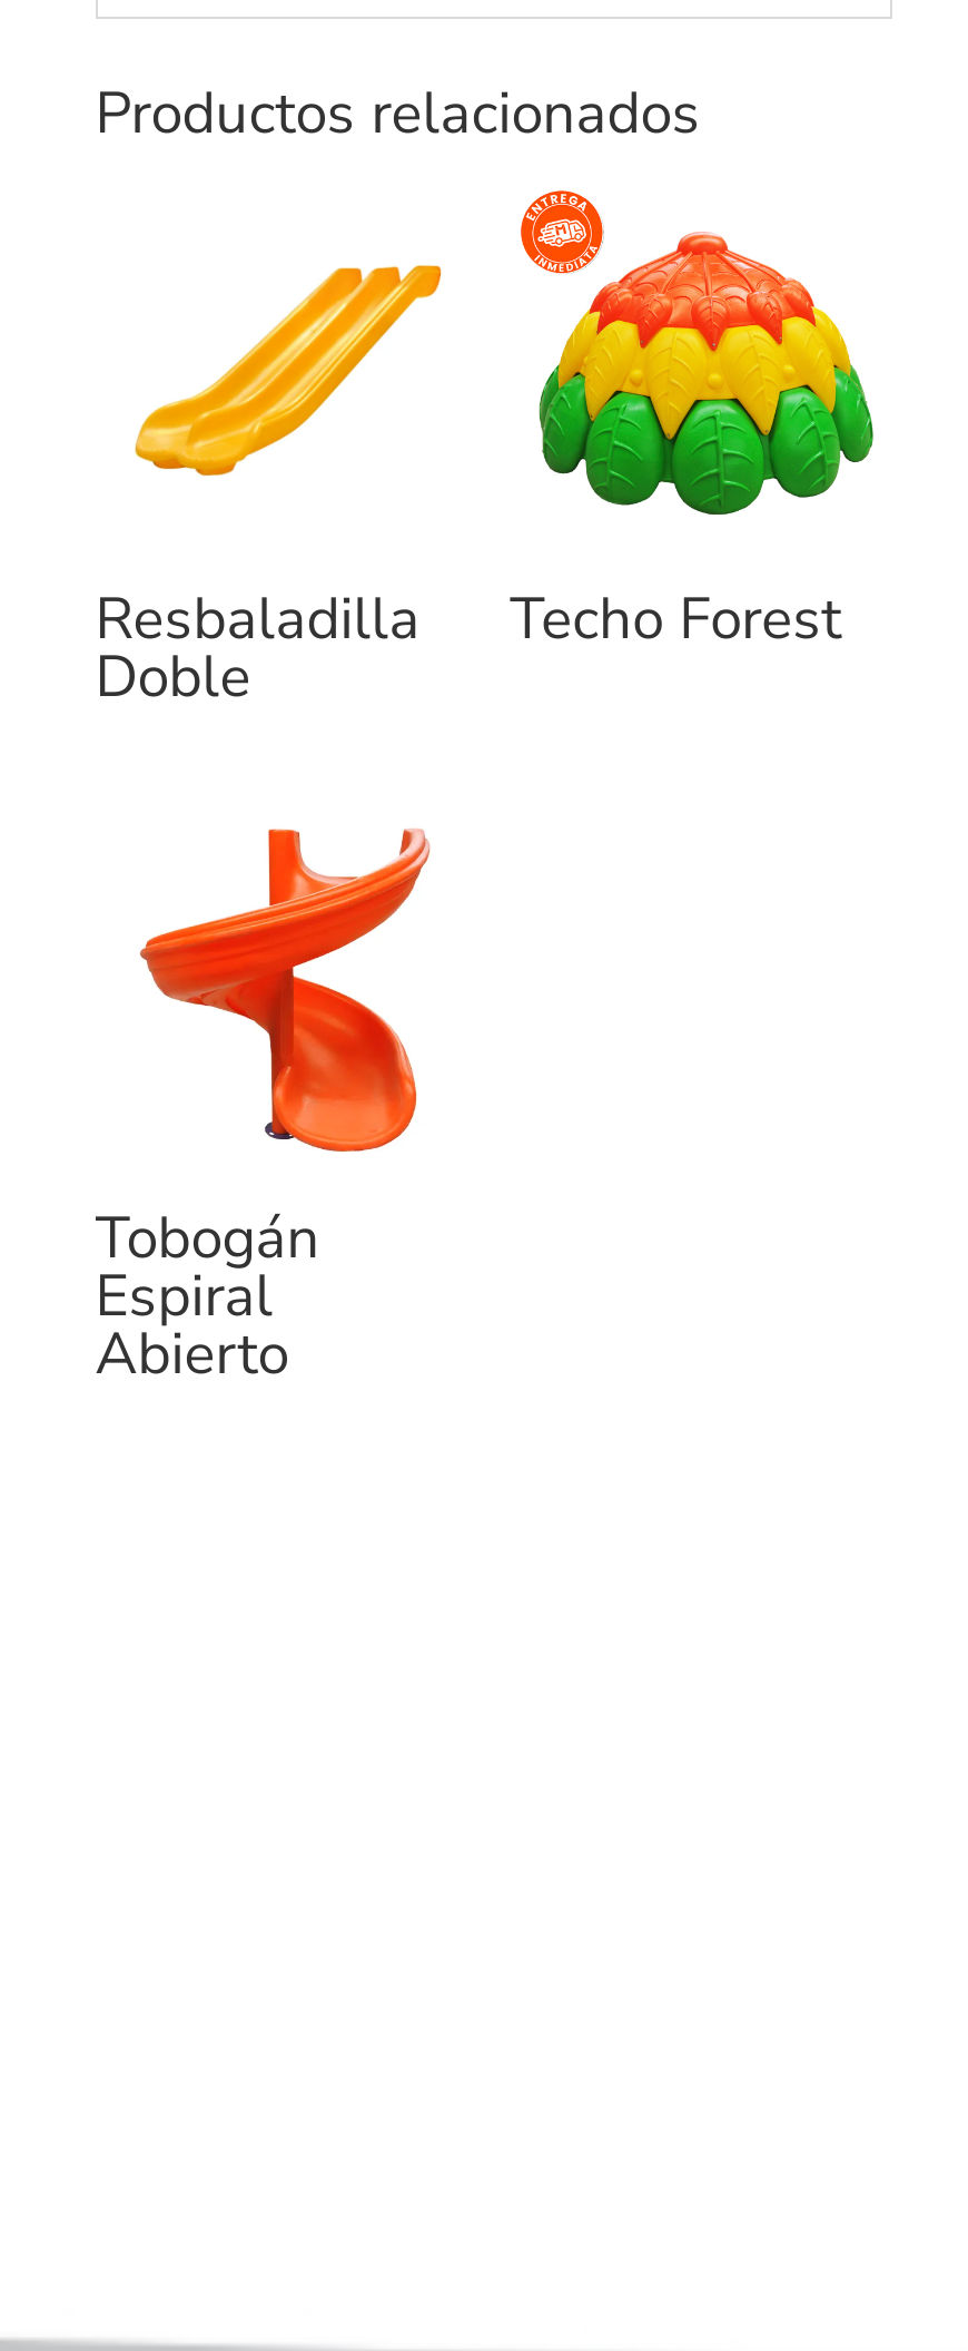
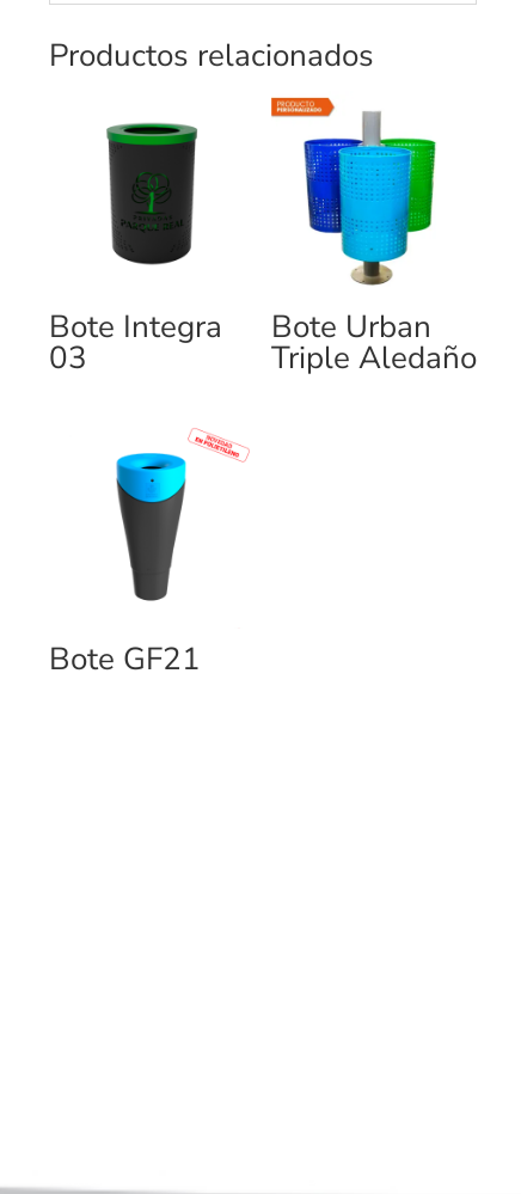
- [image]
+ [image]

- [image]
+ [image]

- Resbaladilla
- Doble
+ Bote Integra
+ 03

- Techo Forest
+ Bote Urban
+ Triple Aledaño

- [image]
+ [image]

- Tobogán
- Espiral
- Abierto
+ Bote GF21
